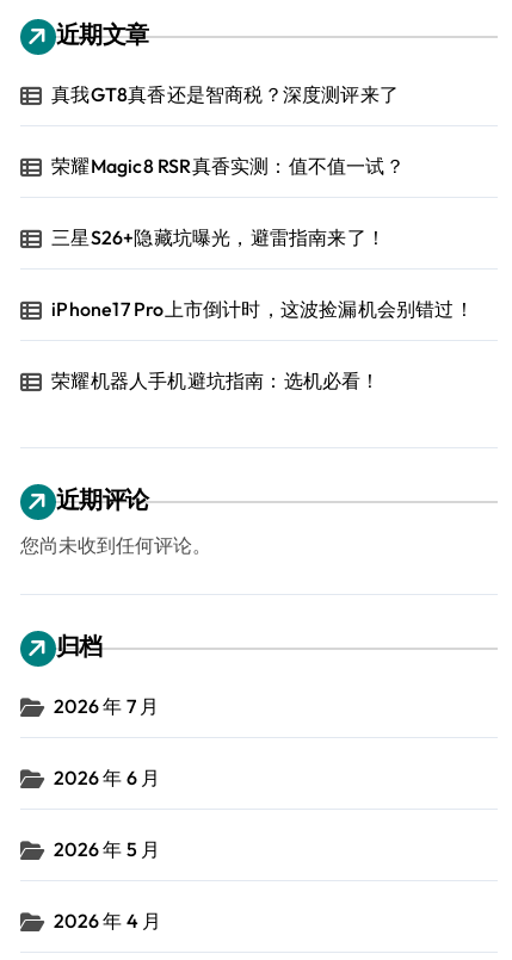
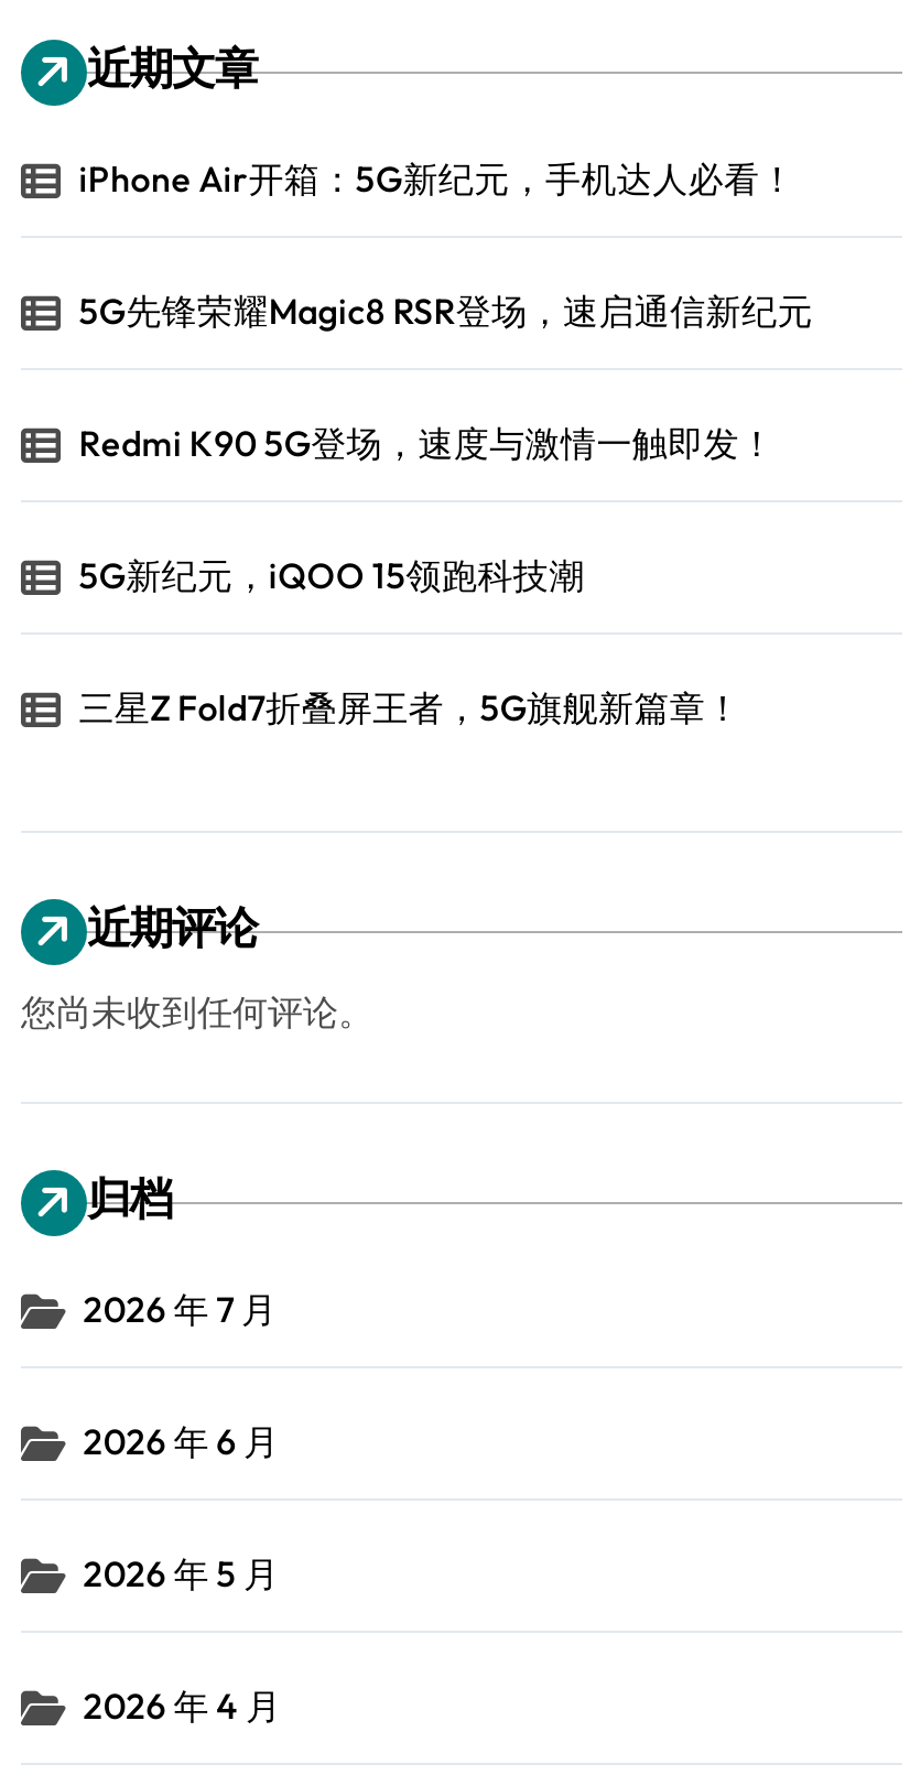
- 真我GT8真香还是智商税？深度测评来了
+ iPhone Air开箱：5G新纪元，手机达人必看！

- 荣耀Magic8 RSR真香实测：值不值一试？
+ 5G先锋荣耀Magic8 RSR登场，速启通信新纪元

- 三星S26+隐藏坑曝光，避雷指南来了！
+ Redmi K90 5G登场，速度与激情一触即发！

- iPhone17 Pro上市倒计时，这波捡漏机会别错过！
+ 5G新纪元，iQOO 15领跑科技潮

- 荣耀机器人手机避坑指南：选机必看！
+ 三星Z Fold7折叠屏王者，5G旗舰新篇章！
